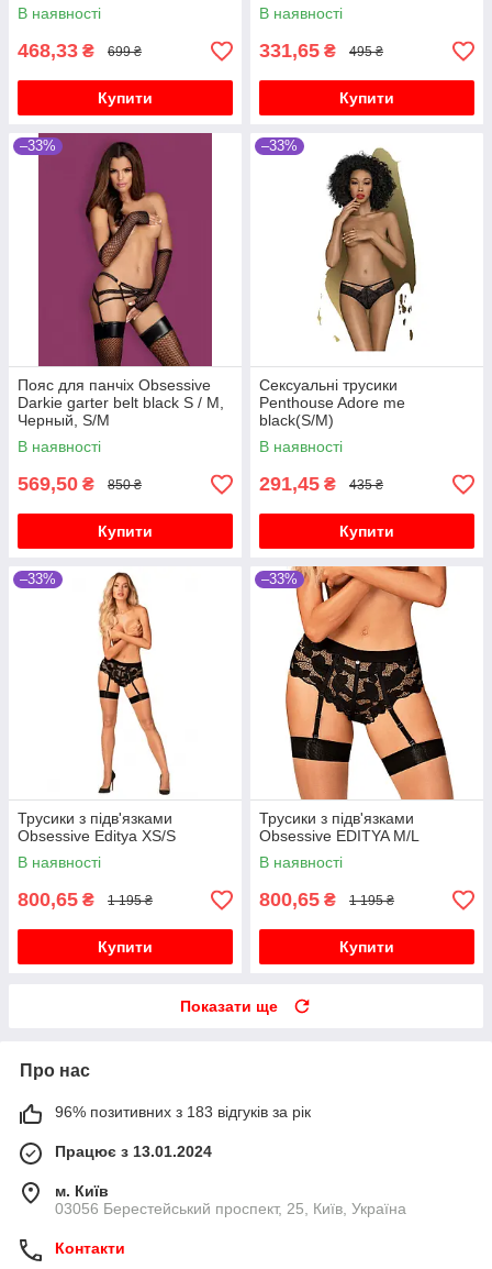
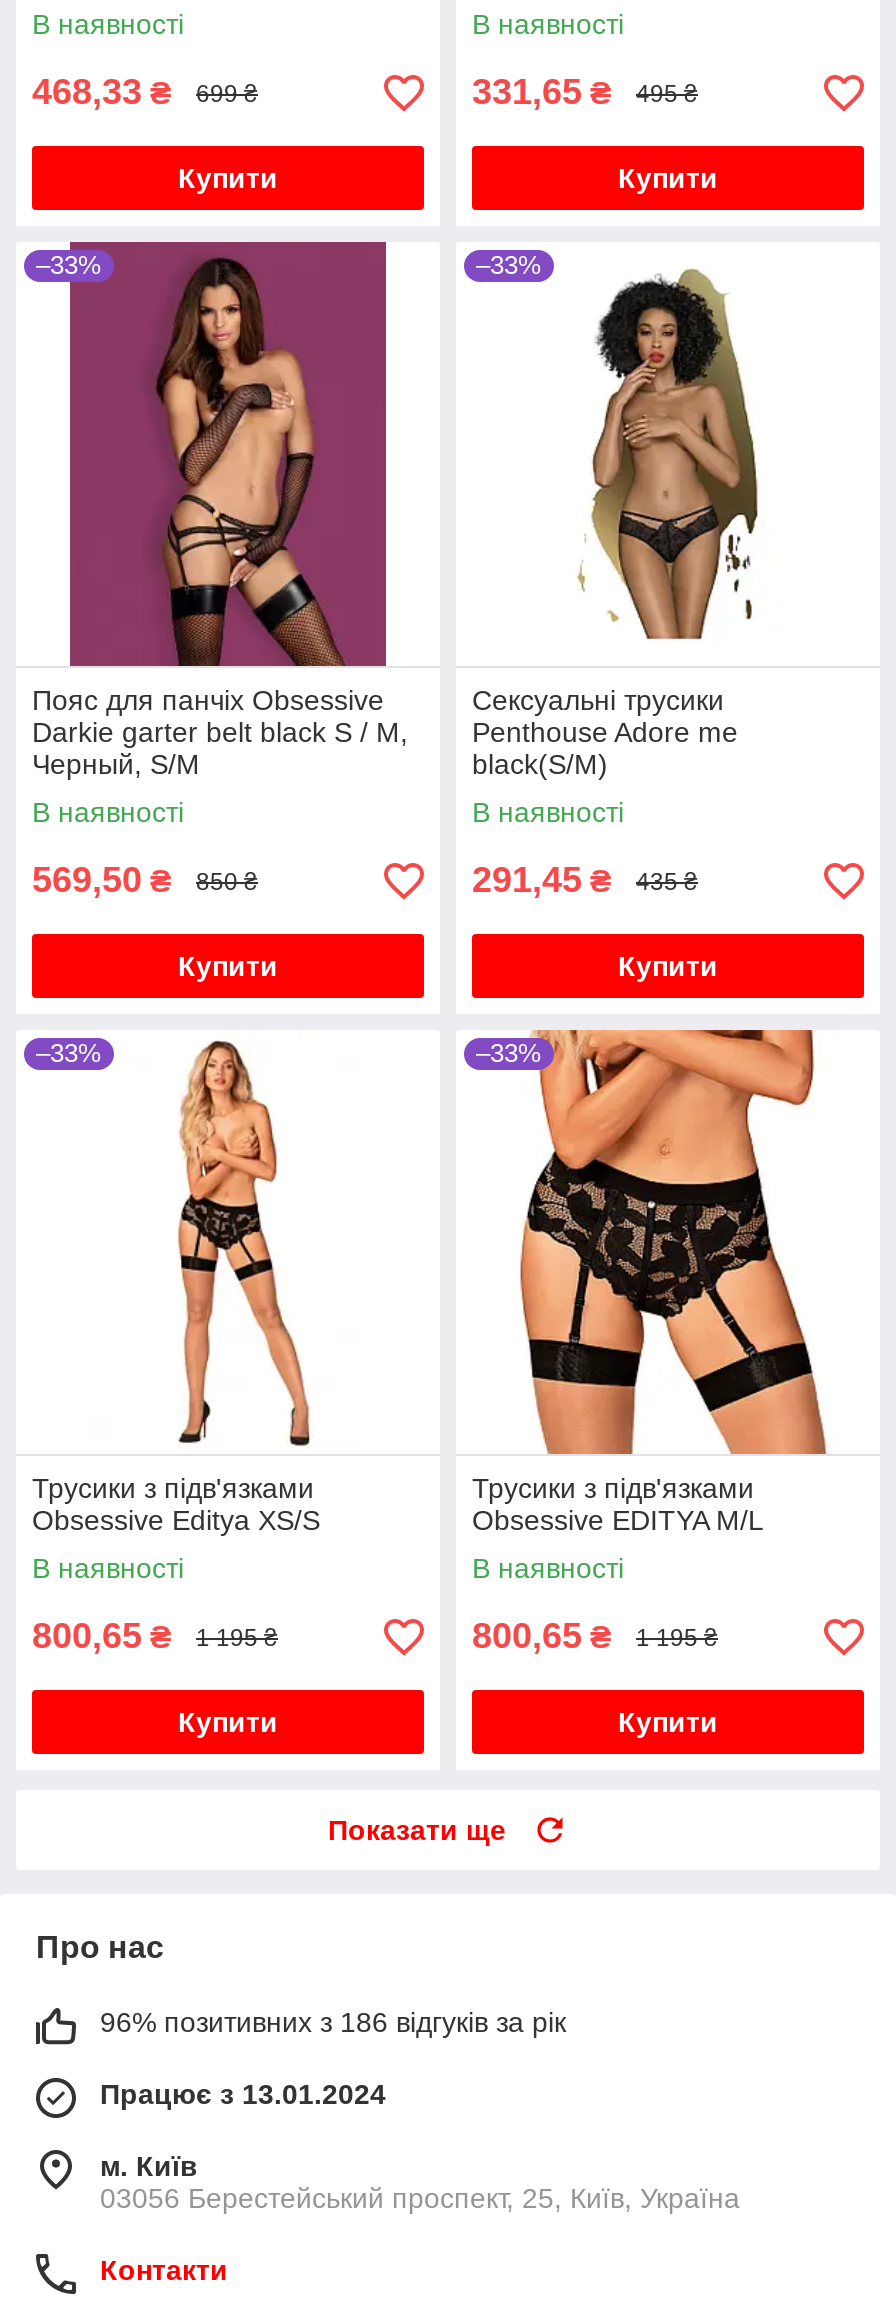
- 96% позитивних з 183 відгуків за рік
+ 96% позитивних з 186 відгуків за рік
